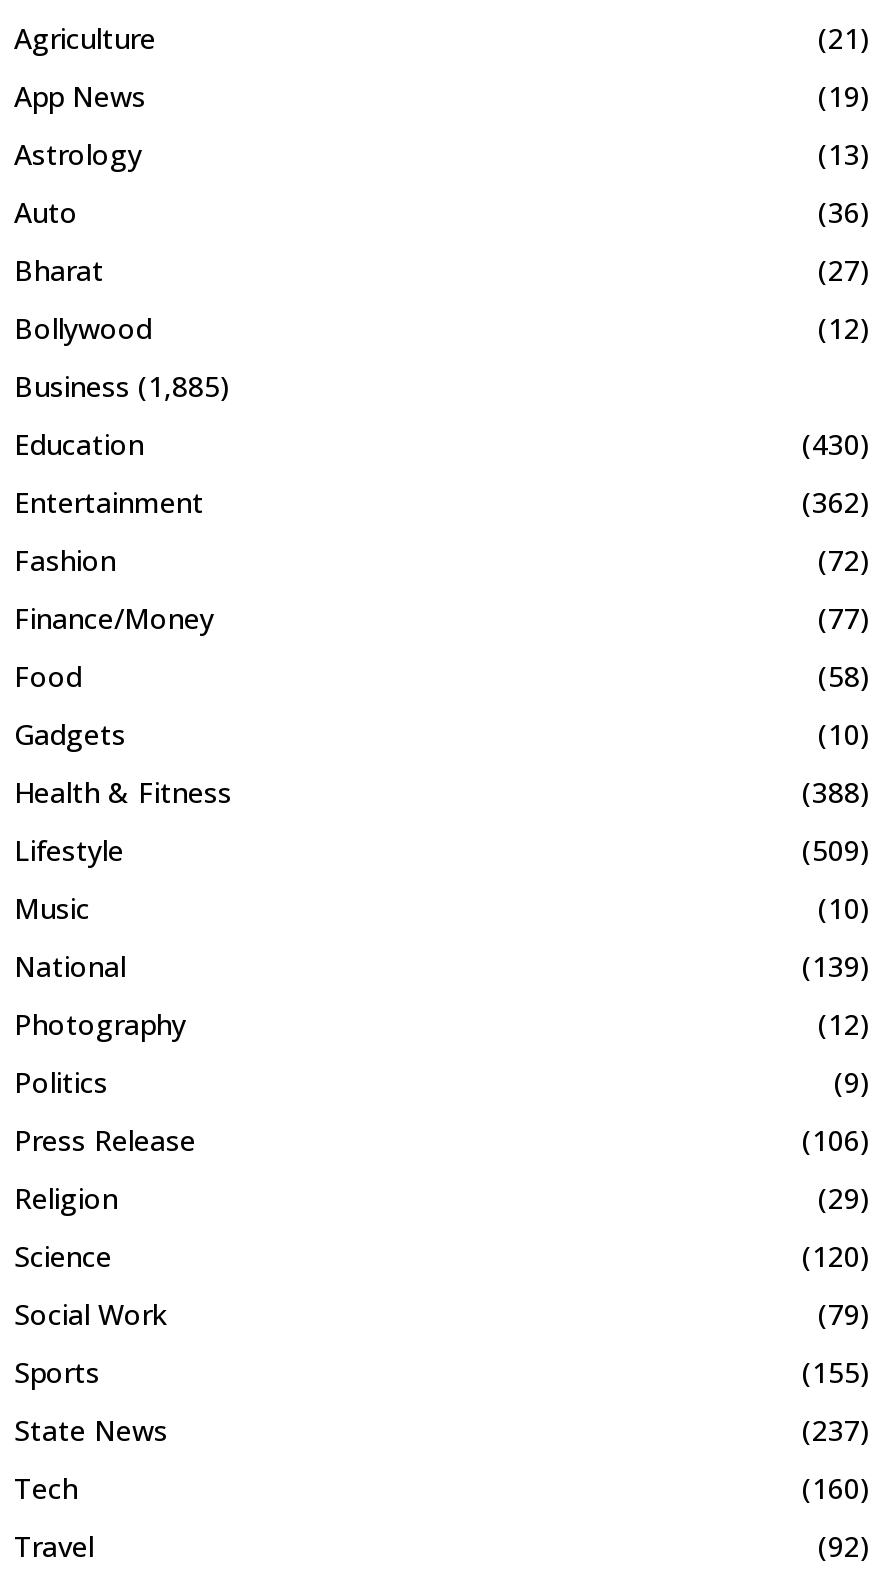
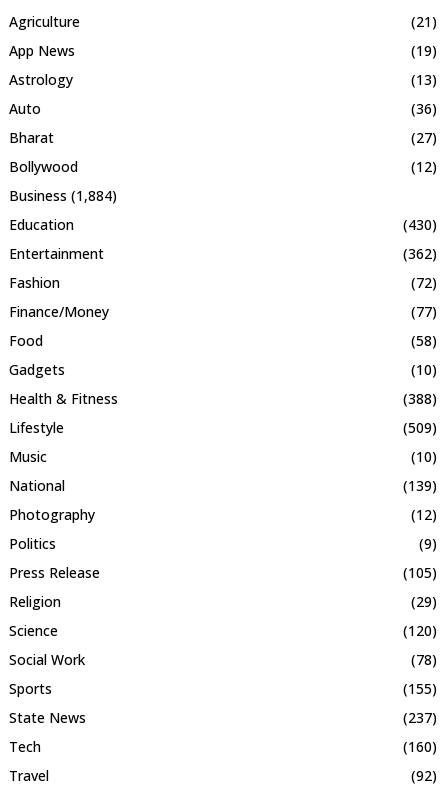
- Business (1,885)
+ Business (1,884)

- (106)
+ (105)

- (79)
+ (78)
